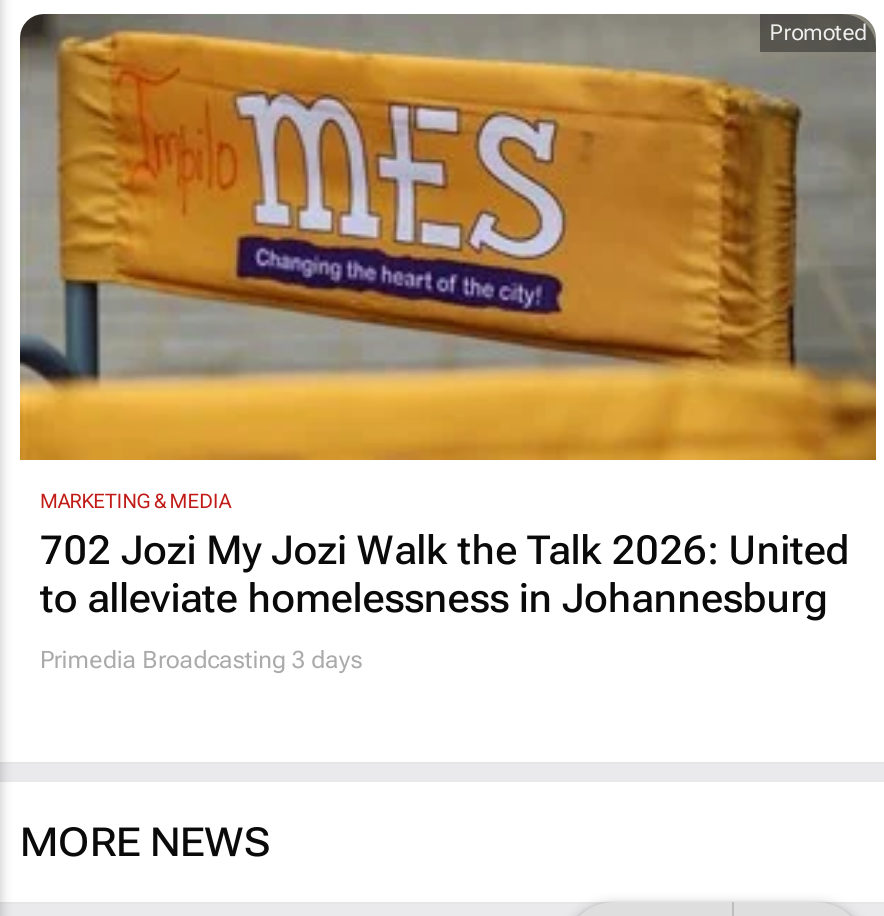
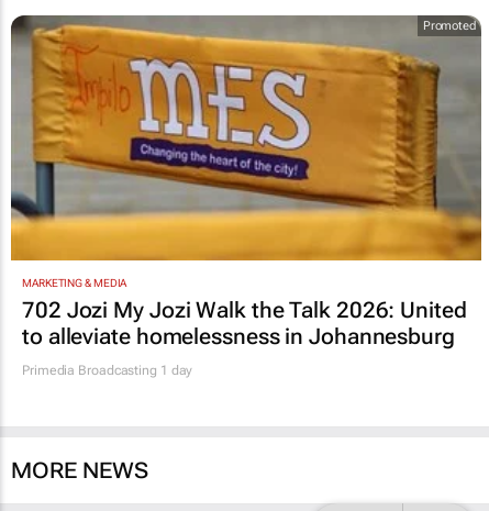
- Primedia Broadcasting 3 days
+ Primedia Broadcasting 1 day
